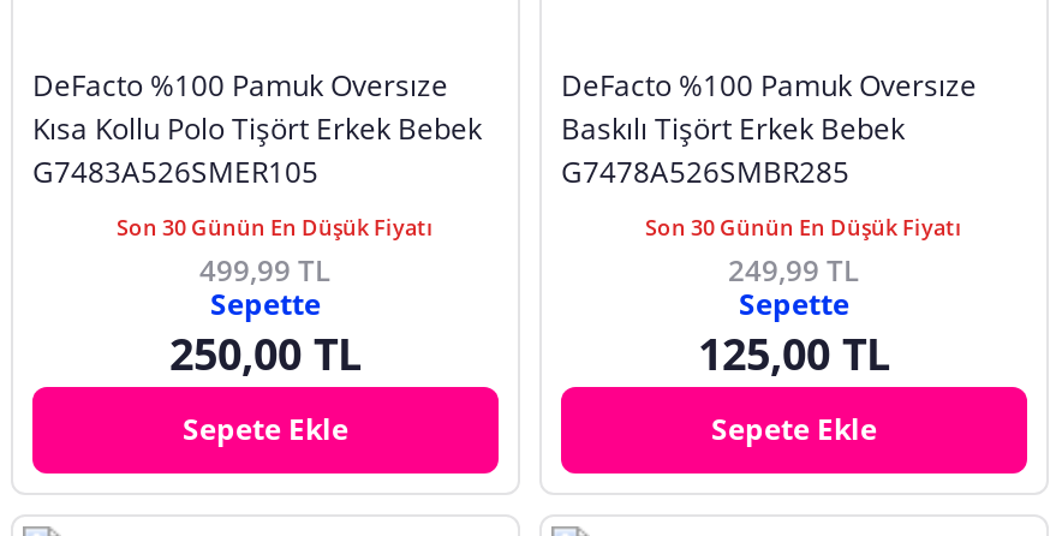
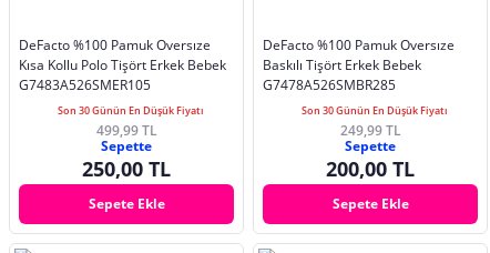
- 125,00 TL
+ 200,00 TL
